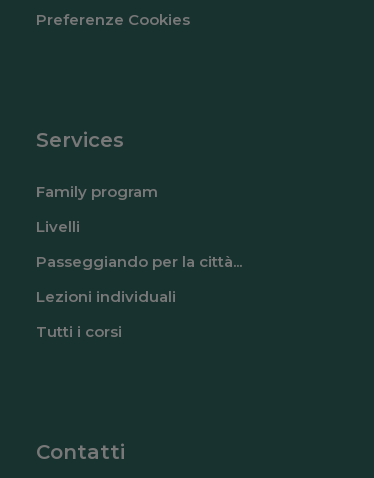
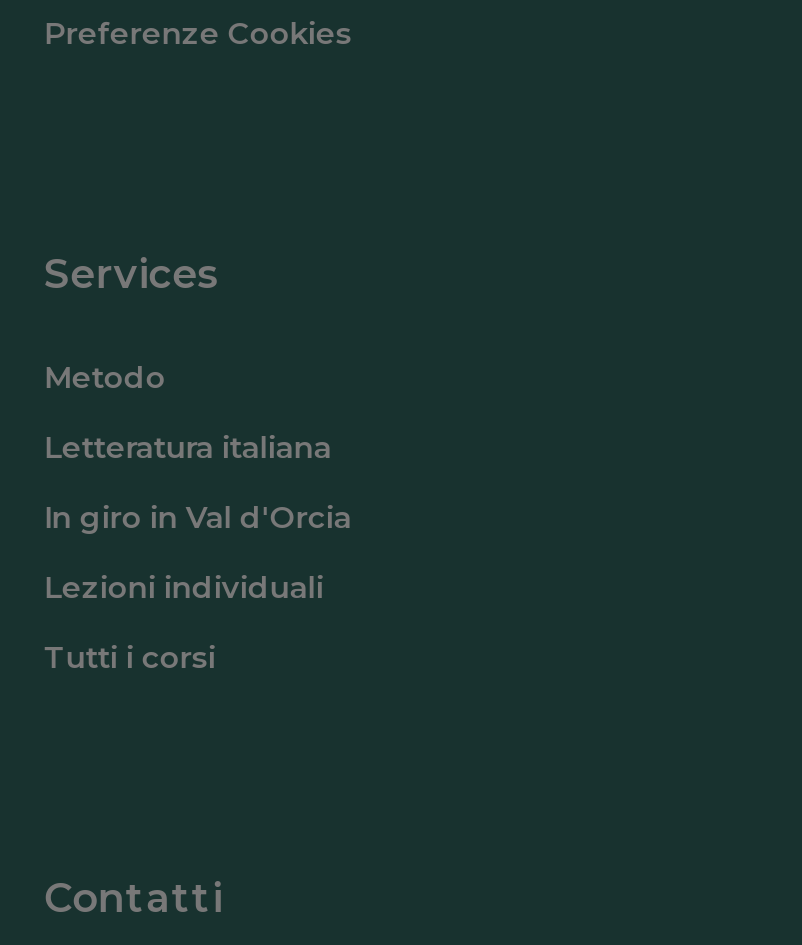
- Family program
+ Metodo

- Livelli
+ Letteratura italiana

- Passeggiando per la città...
+ In giro in Val d'Orcia
